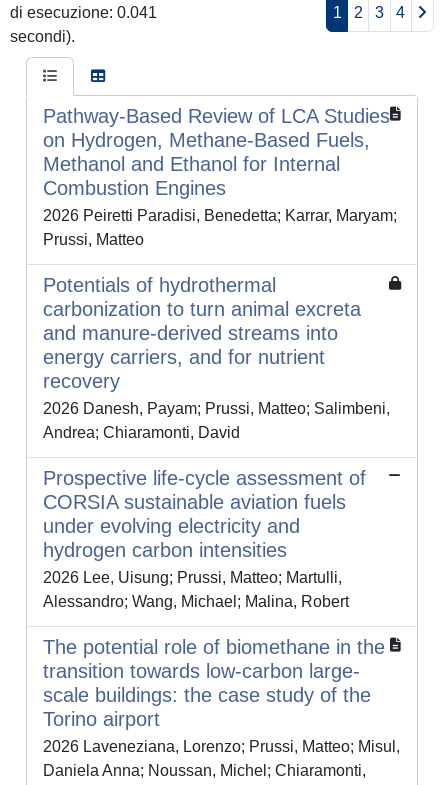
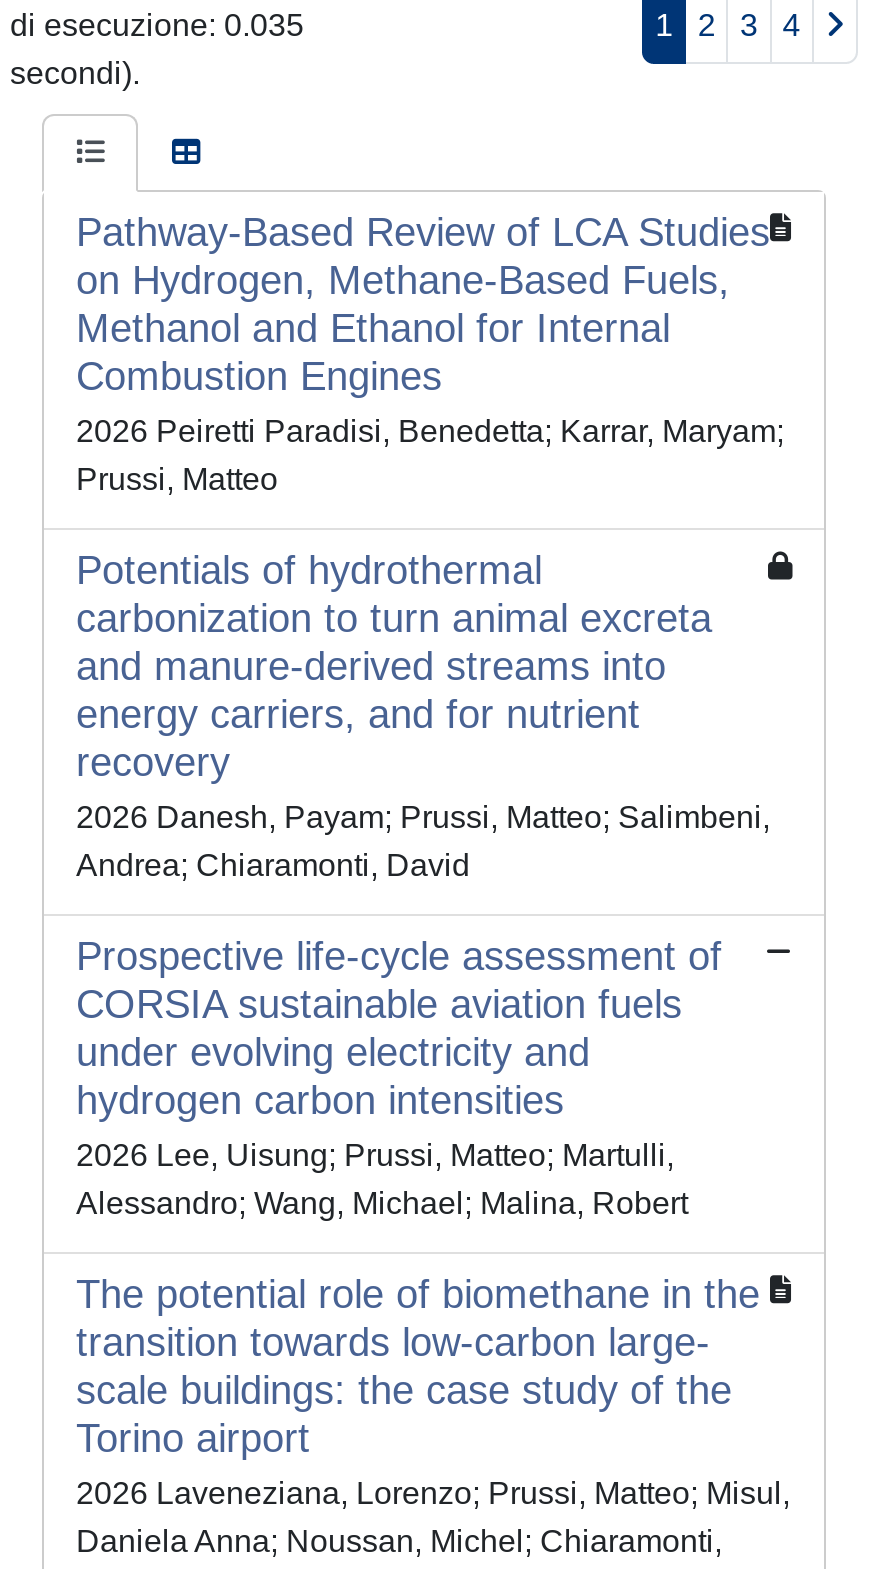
- di esecuzione: 0.041
+ di esecuzione: 0.035
